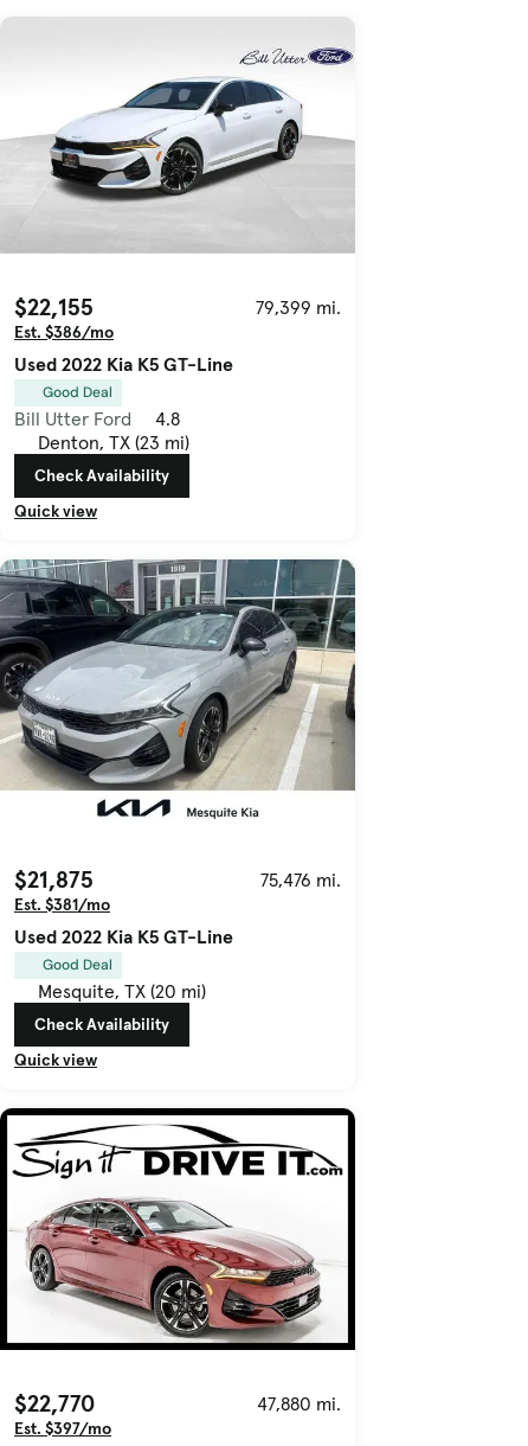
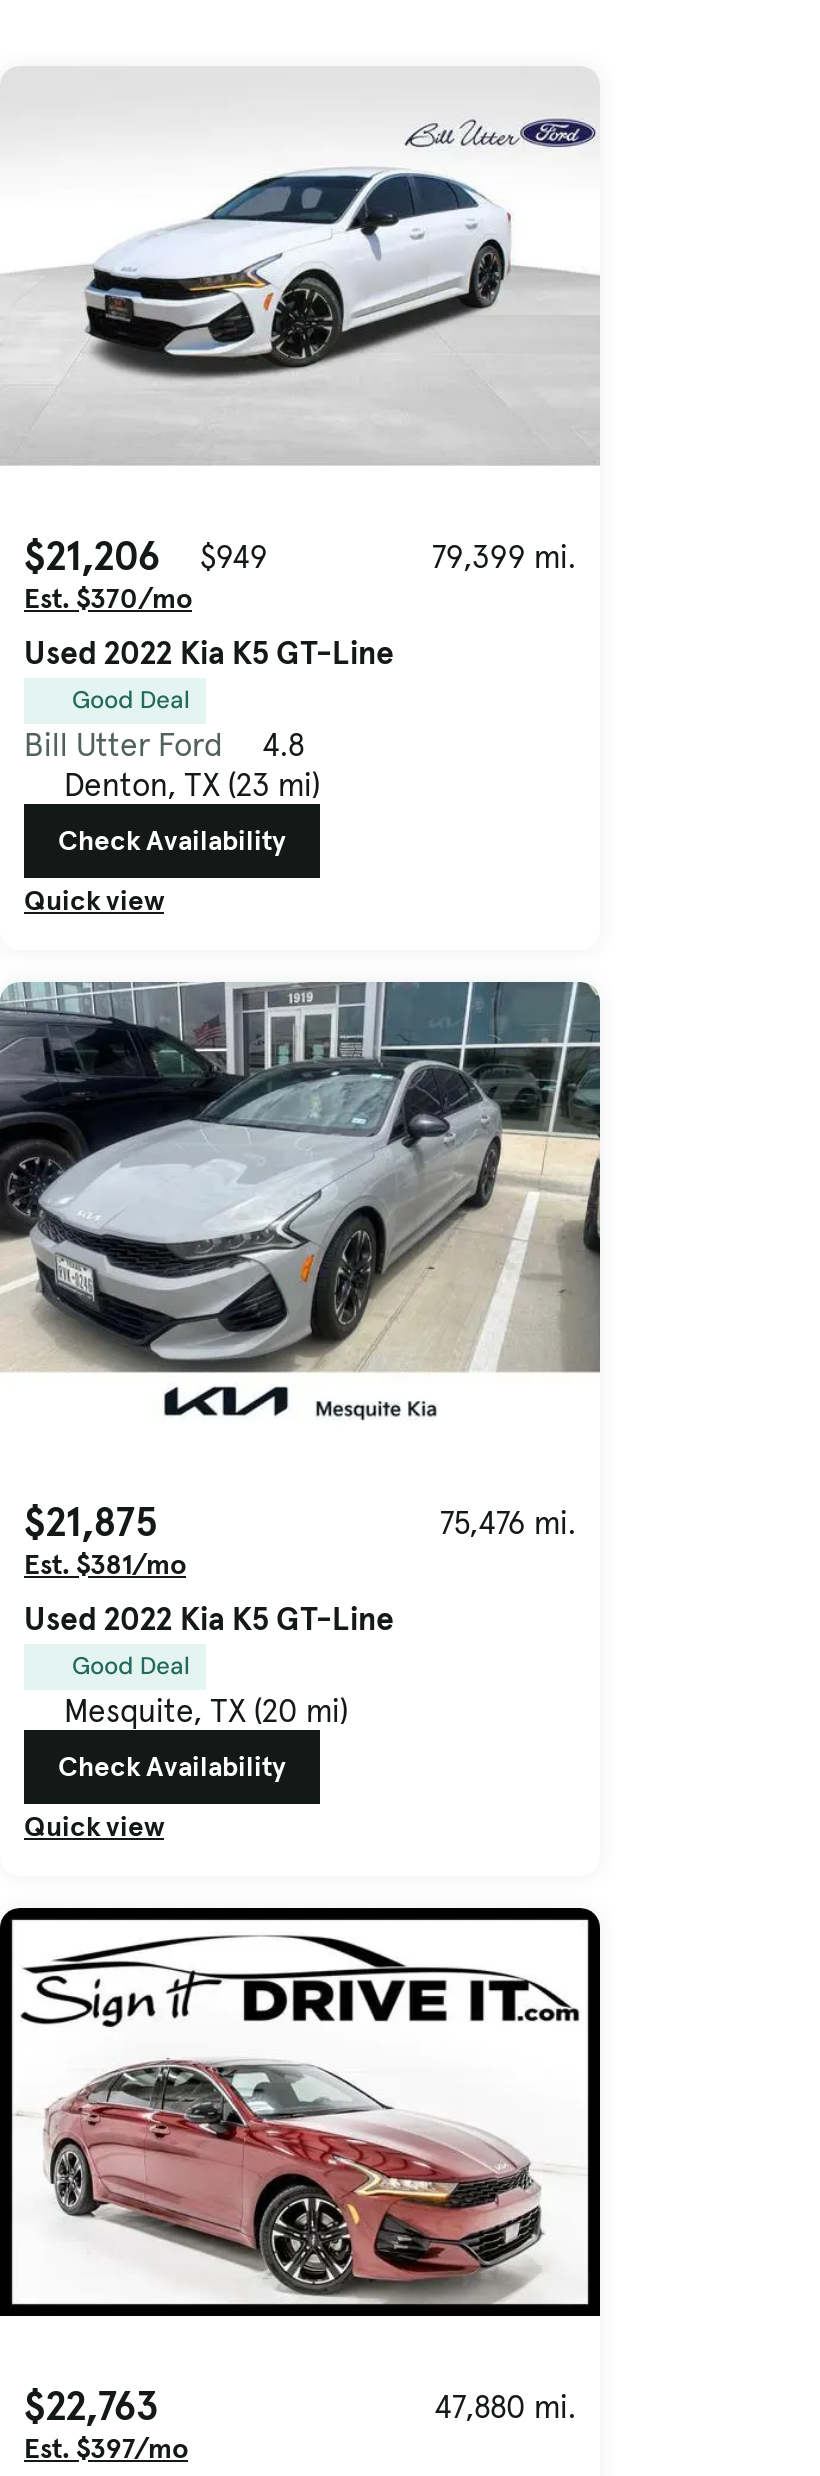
- $22,155
+ $21,206
+ $949

- Est. $386/mo
+ Est. $370/mo

- $22,770
+ $22,763
